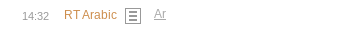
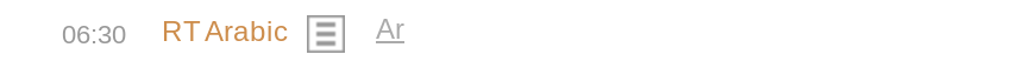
- 14:32 RT Arabic
+ 06:30 RT Arabic
